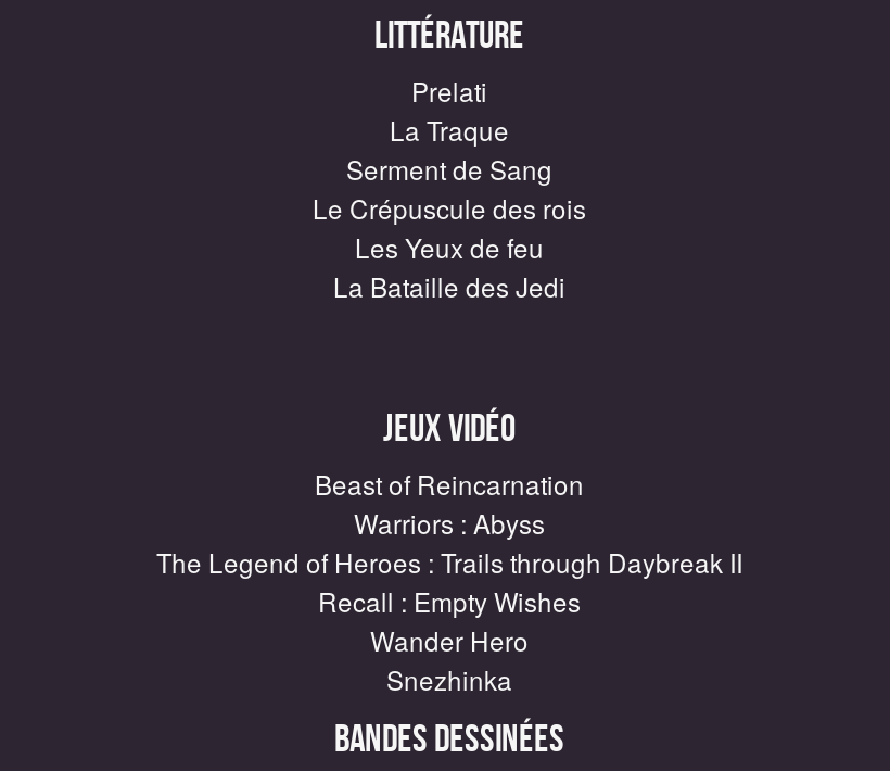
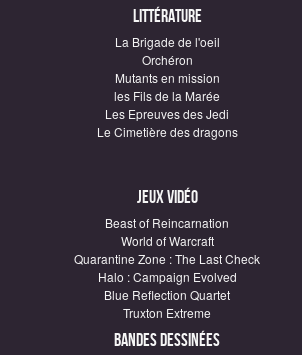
- Prelati
- La Traque
- Serment de Sang
- Le Crépuscule des rois
- Les Yeux de feu
- La Bataille des Jedi
+ La Brigade de l'oeil
+ Orchéron
+ Mutants en mission
+ les Fils de la Marée
+ Les Epreuves des Jedi
+ Le Cimetière des dragons

- Warriors : Abyss
- The Legend of Heroes : Trails through Daybreak II
- Recall : Empty Wishes
- Wander Hero
- Snezhinka
+ World of Warcraft
+ Quarantine Zone : The Last Check
+ Halo : Campaign Evolved
+ Blue Reflection Quartet
+ Truxton Extreme
